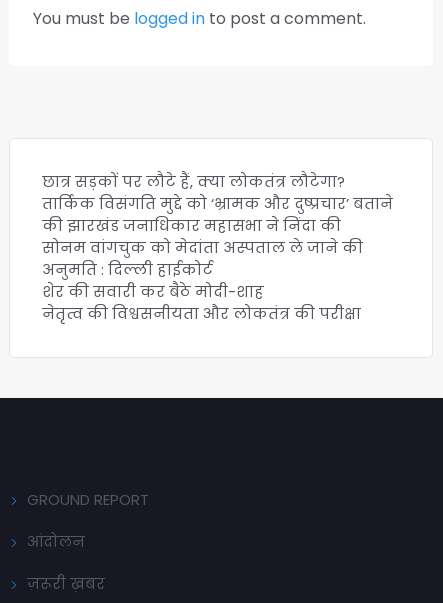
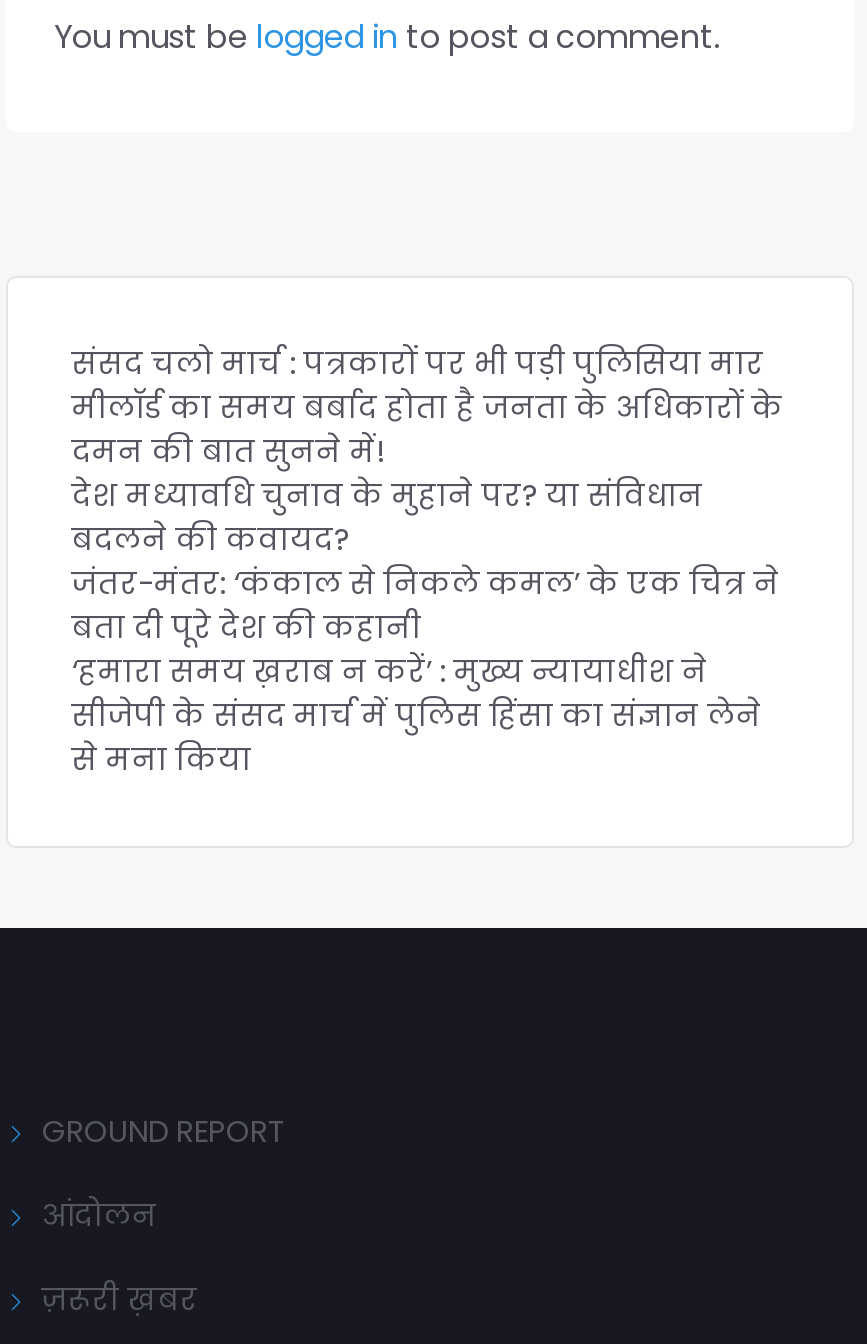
- छात्र सड़कों पर लौटे हैं, क्या लोकतंत्र लौटेगा?
- तार्किक विसंगति मुद्दे को ‘भ्रामक और दुष्प्रचार’ बताने
- की झारखंड जनाधिकार महासभा ने निंदा की
- सोनम वांगचुक को मेदांता अस्पताल ले जाने की
- अनुमति : दिल्ली हाईकोर्ट
- शेर की सवारी कर बैठे मोदी-शाह
- नेतृत्व की विश्वसनीयता और लोकतंत्र की परीक्षा
+ संसद चलो मार्च : पत्रकारों पर भी पड़ी पुलिसिया मार
+ मीलॉर्ड का समय बर्बाद होता है जनता के अधिकारों के
+ दमन की बात सुनने में!
+ देश मध्यावधि चुनाव के मुहाने पर? या संविधान
+ बदलने की कवायद?
+ जंतर-मंतर: ‘कंकाल से निकले कमल’ के एक चित्र ने
+ बता दी पूरे देश की कहानी
+ ‘हमारा समय ख़राब न करें’ : मुख्य न्यायाधीश ने
+ सीजेपी के संसद मार्च में पुलिस हिंसा का संज्ञान लेने
+ से मना किया
